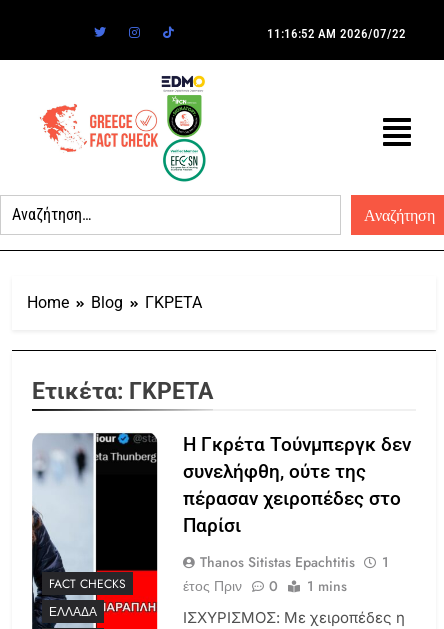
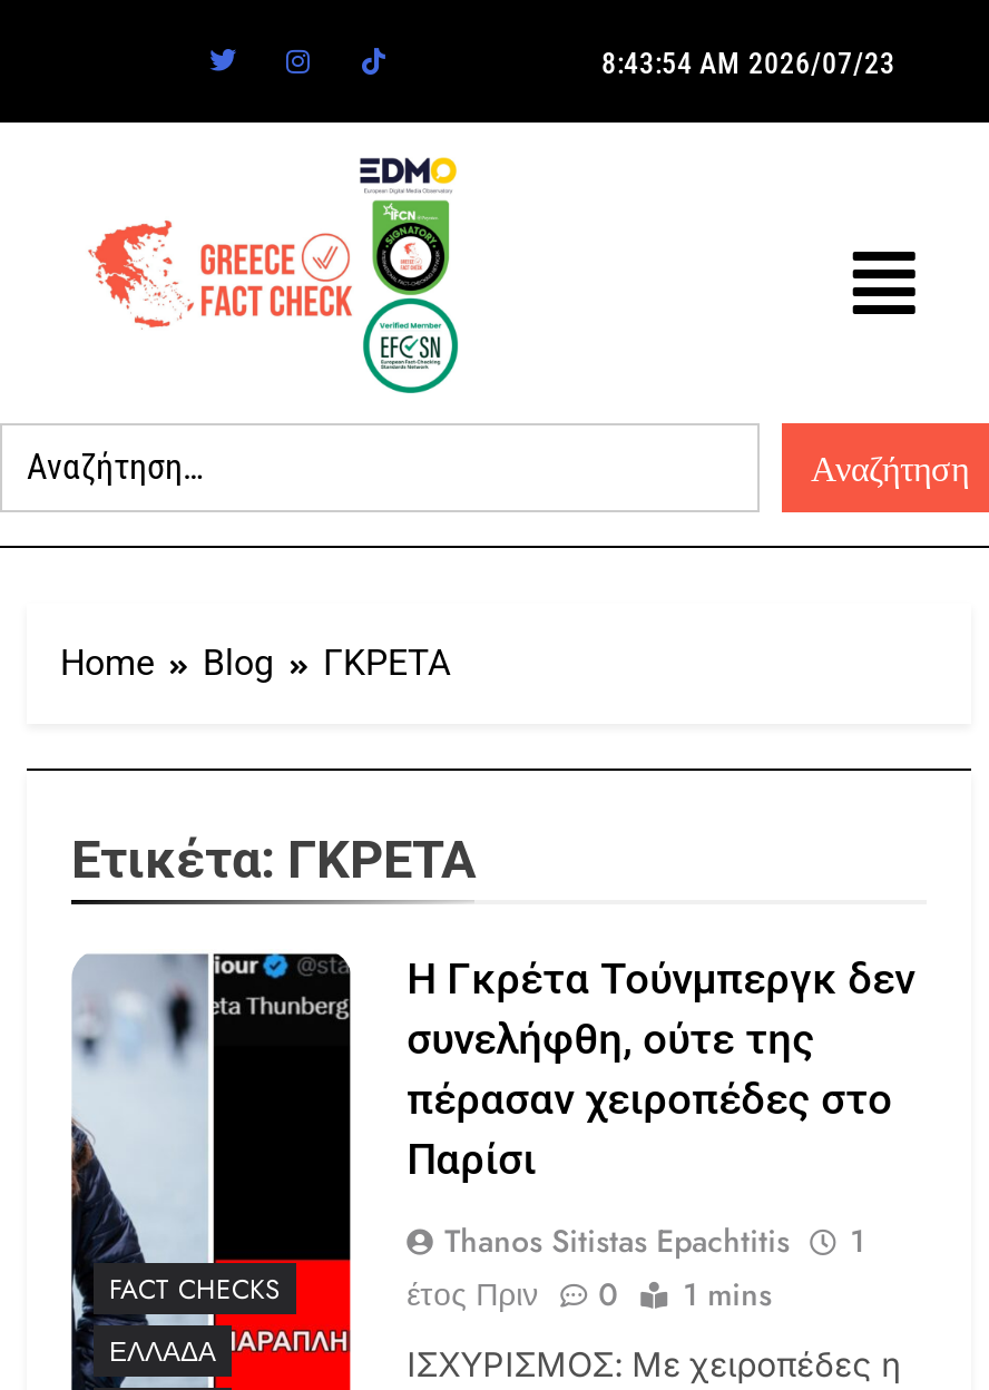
- 11:16:52 AM 2026/07/22
+ 8:43:54 AM 2026/07/23
